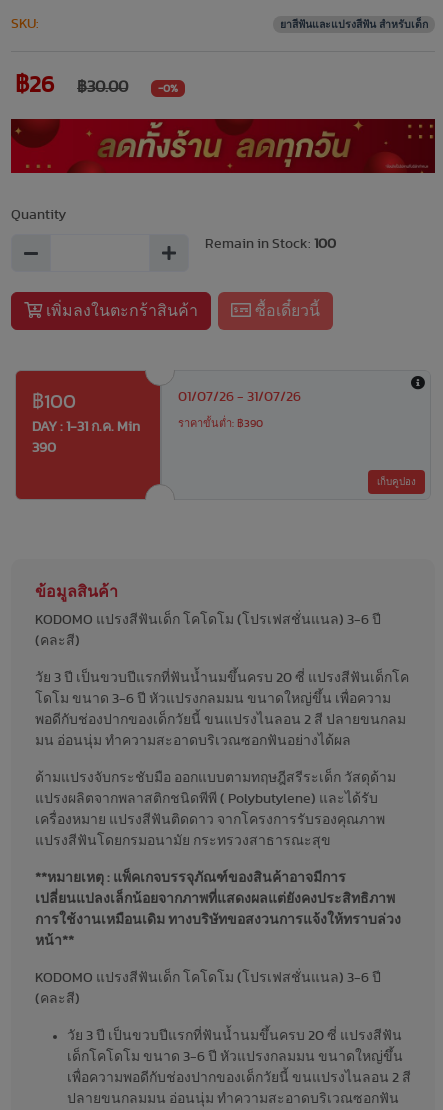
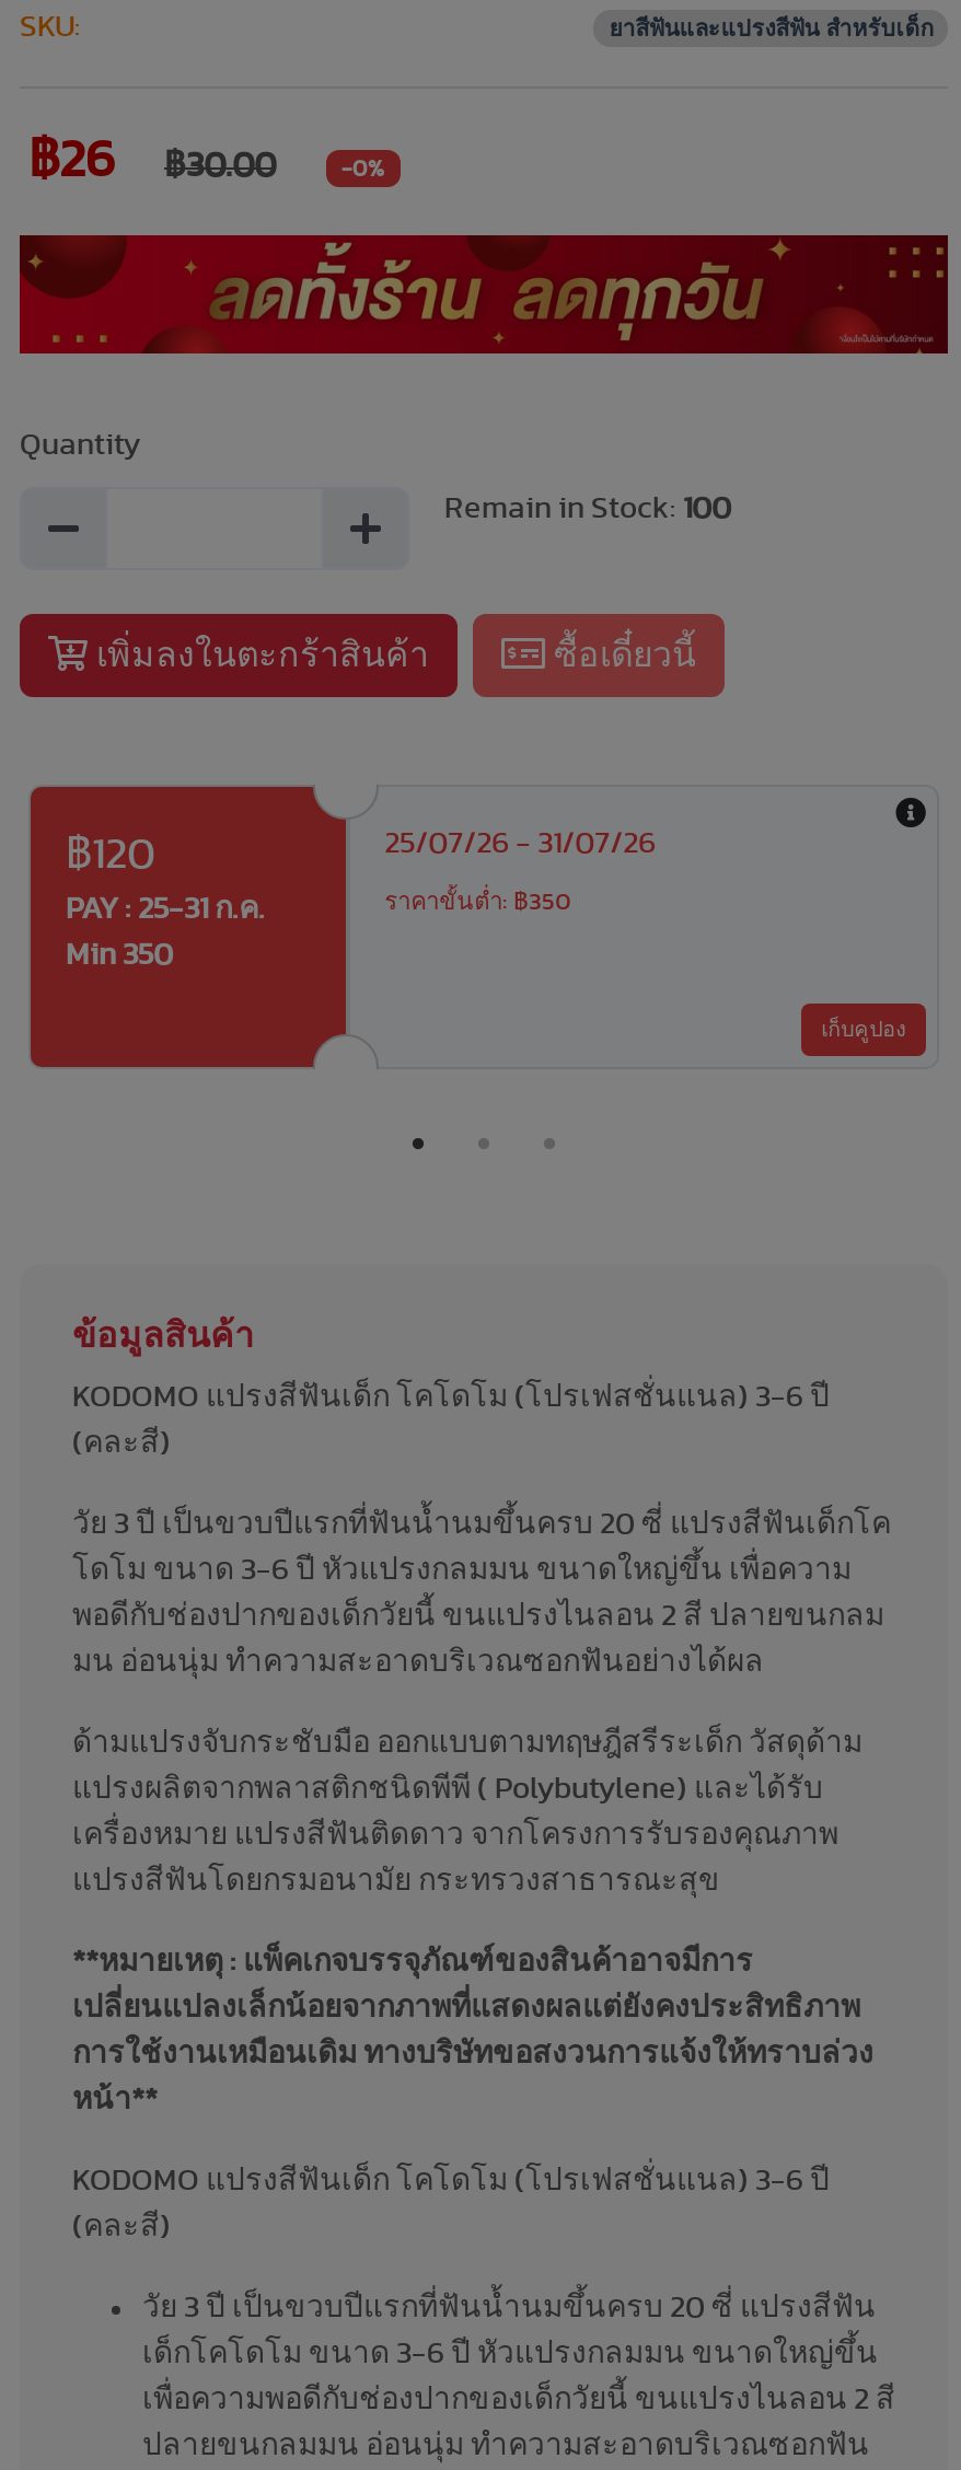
- ฿100
- DAY : 1-31 ก.ค. Min
+ ฿120
+ PAY : 25-31 ก.ค.

- 01/07/26 - 31/07/26
+ 25/07/26 - 31/07/26

- ราคาขั้นต่ำ: ฿390
+ ราคาขั้นต่ำ: ฿350

- 390
+ Min 350
